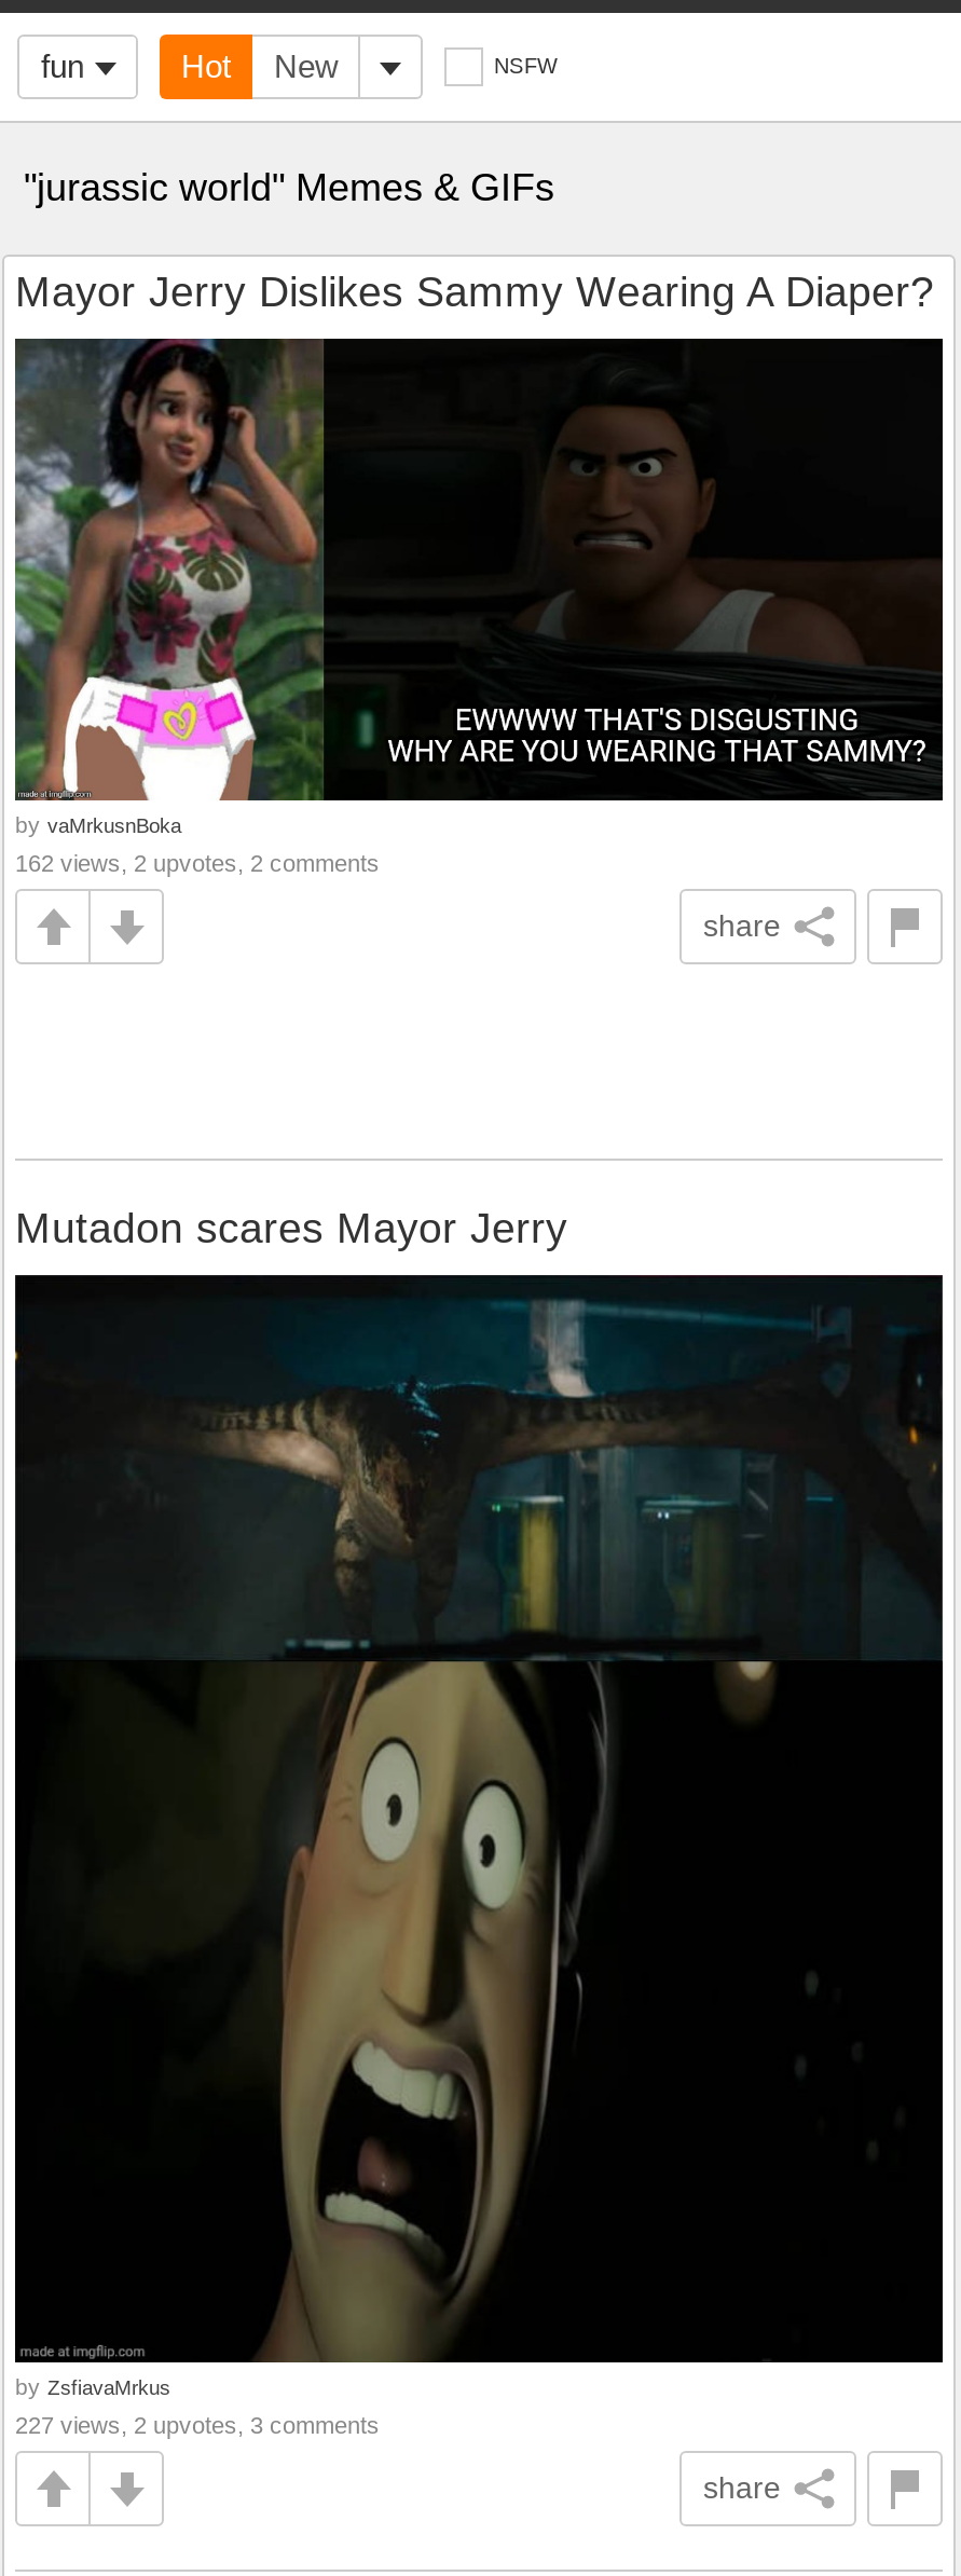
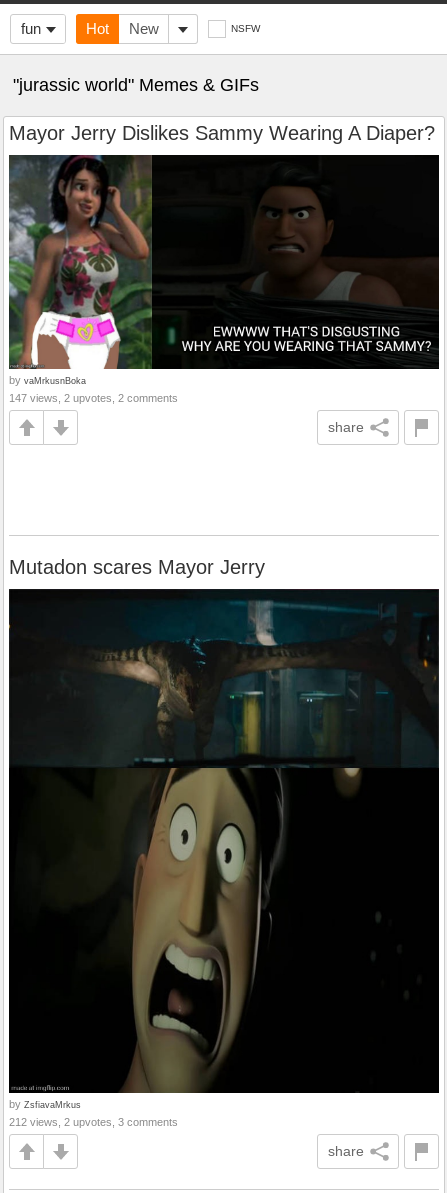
- 162 views, 2 upvotes, 2 comments
+ 147 views, 2 upvotes, 2 comments

- 227 views, 2 upvotes, 3 comments
+ 212 views, 2 upvotes, 3 comments
